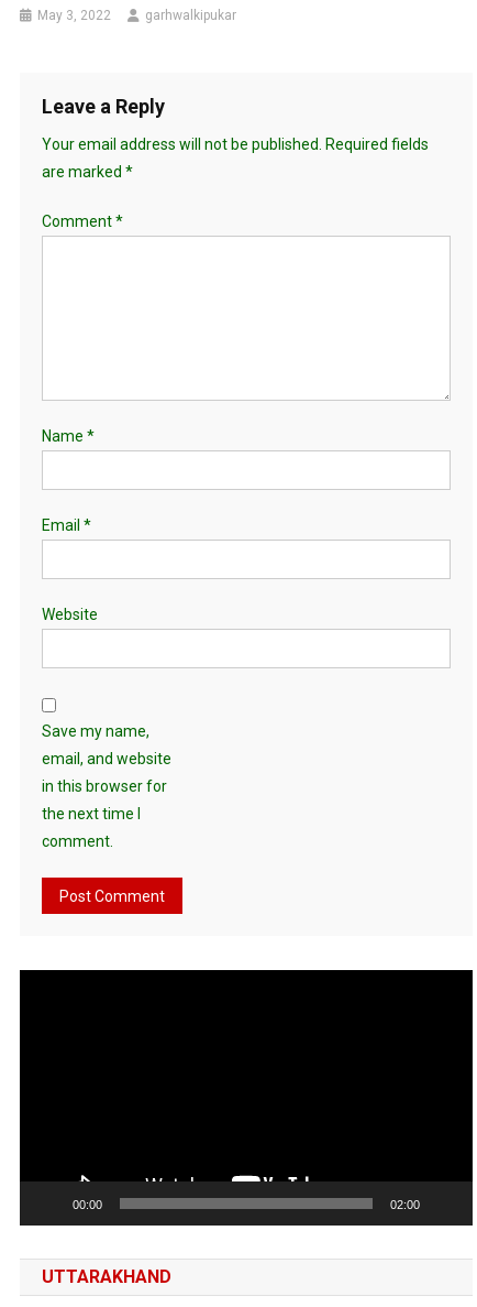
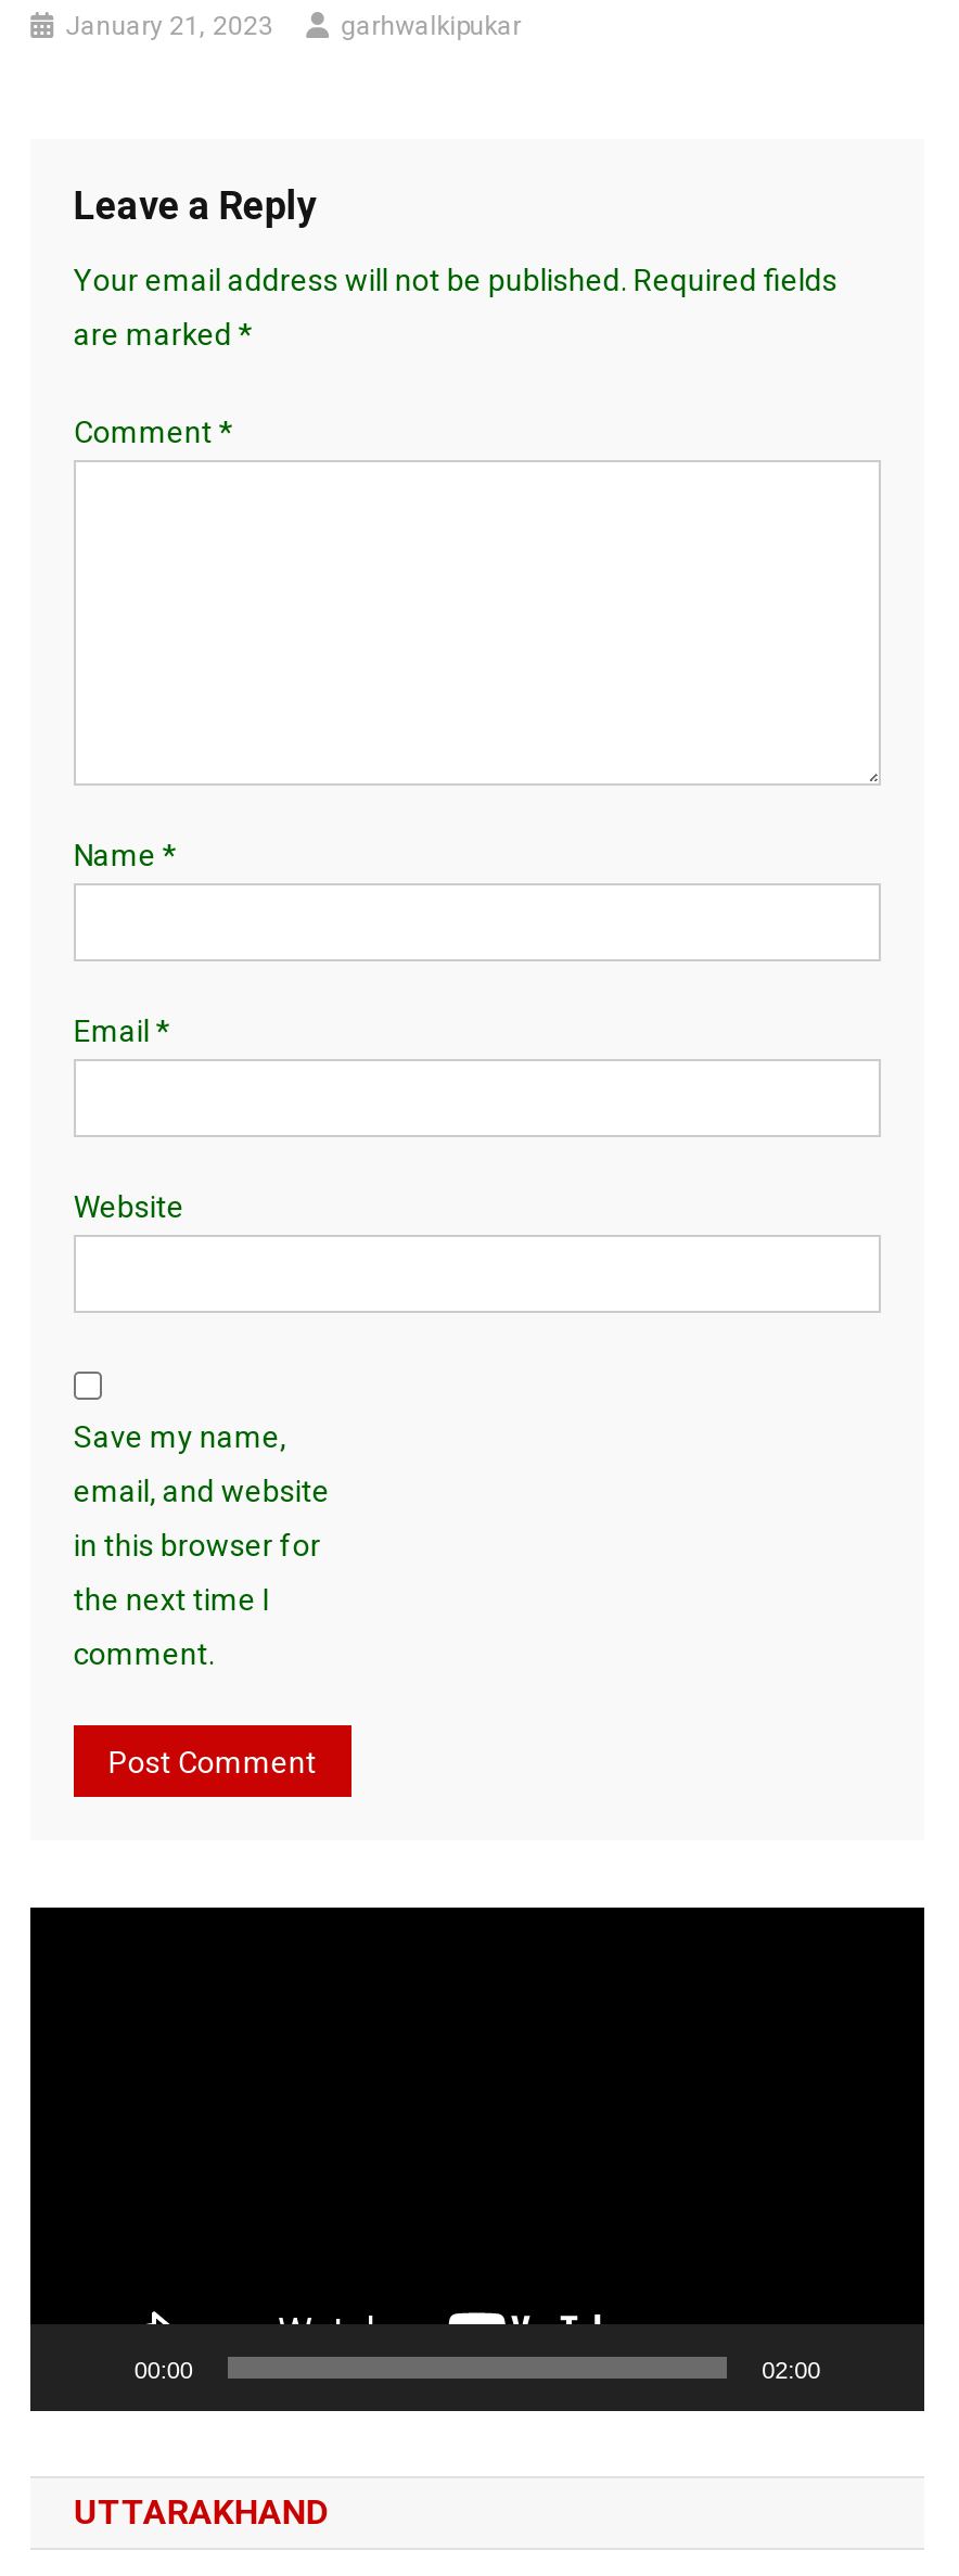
- May 3, 2022
+ January 21, 2023
